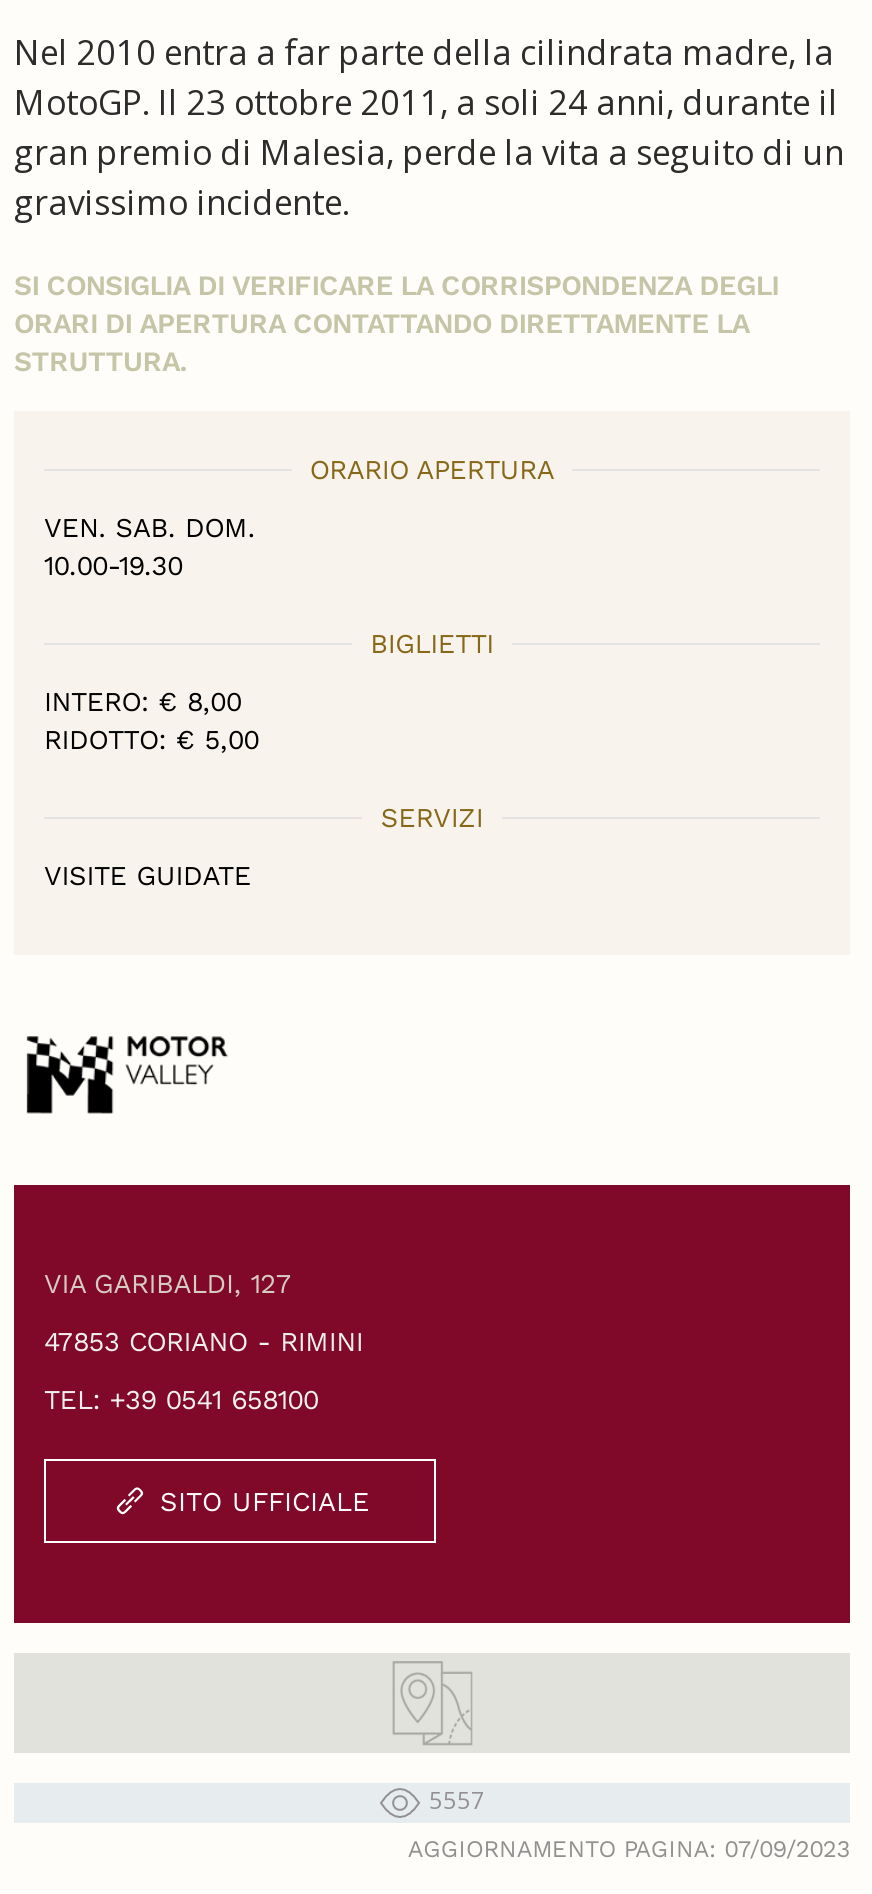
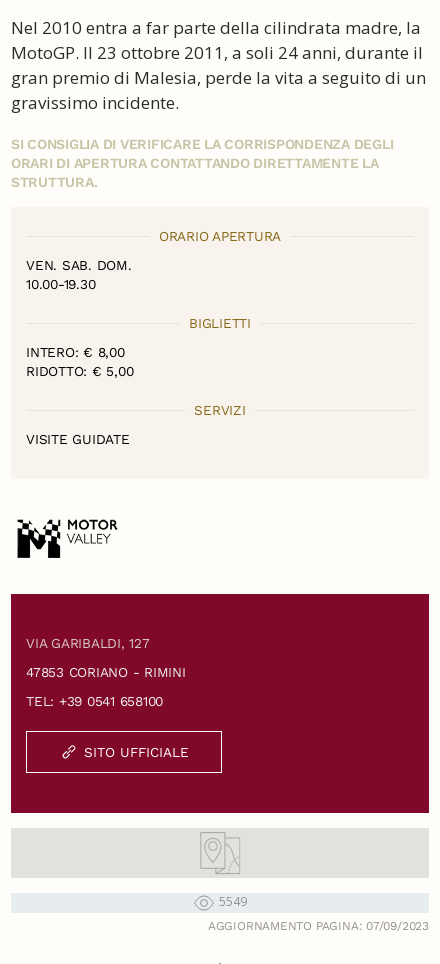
- 5557
+ 5549
